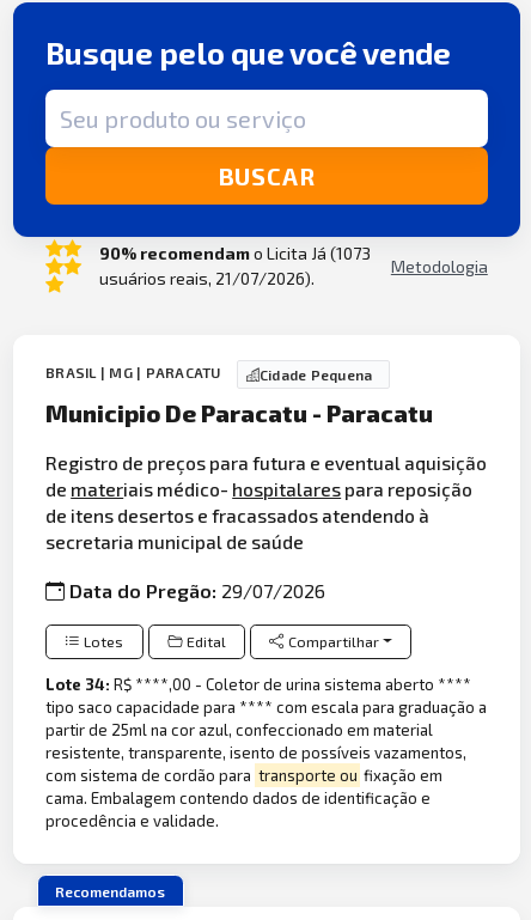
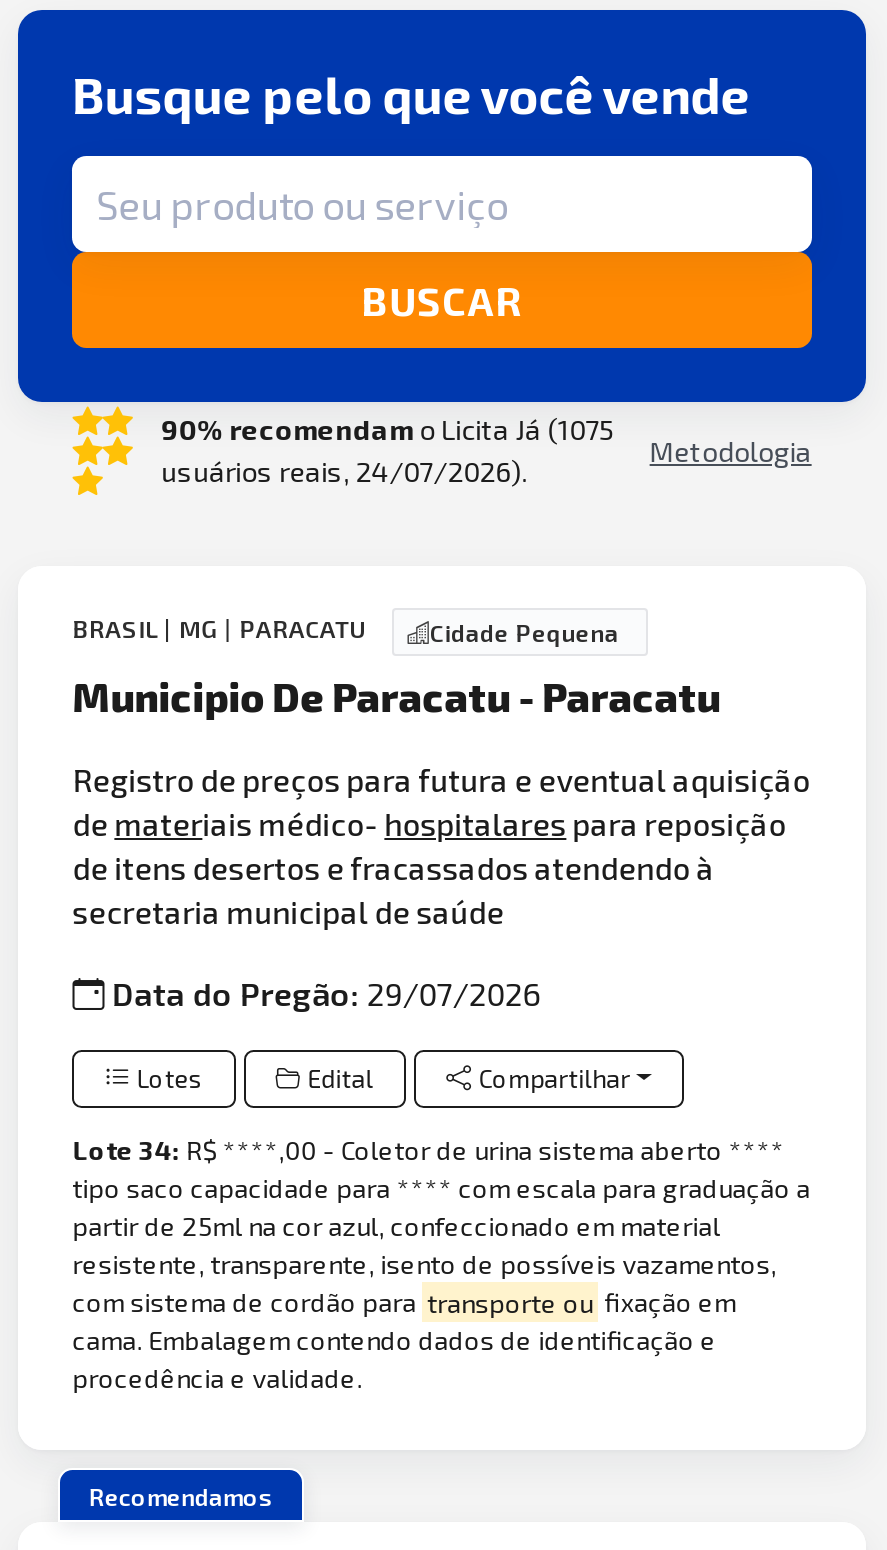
- 90% recomendam o Licita Já (1073
+ 90% recomendam o Licita Já (1075

- usuários reais, 21/07/2026).
+ usuários reais, 24/07/2026).
